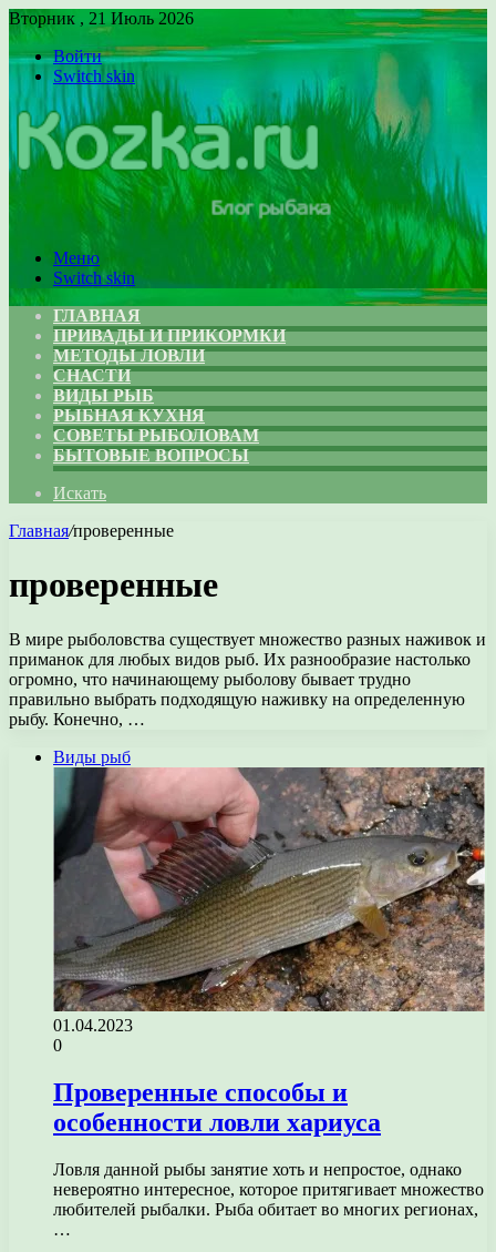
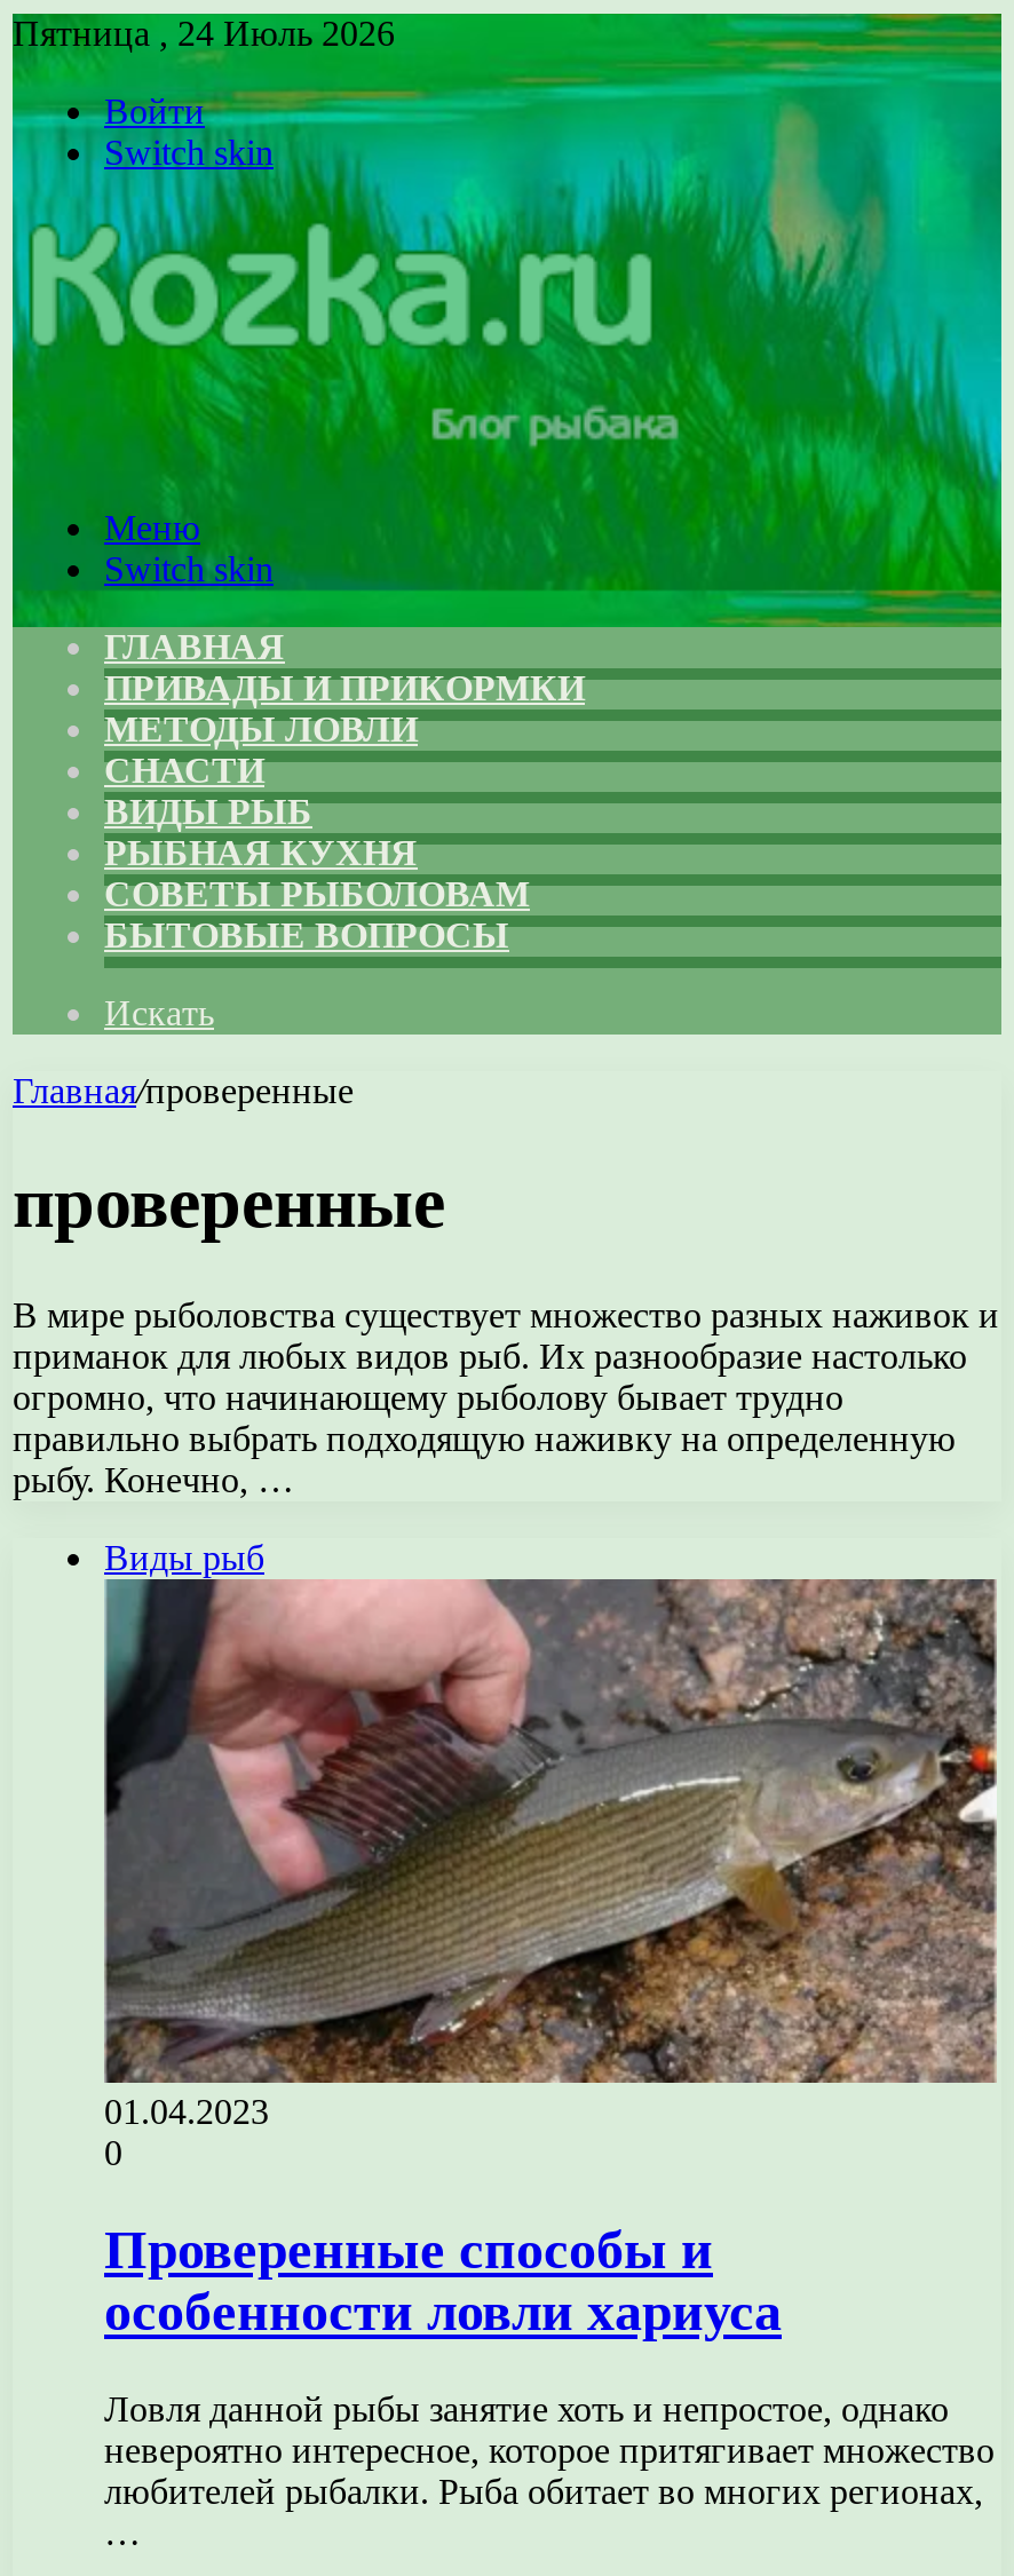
- Вторник , 21 Июль 2026
+ Пятница , 24 Июль 2026
